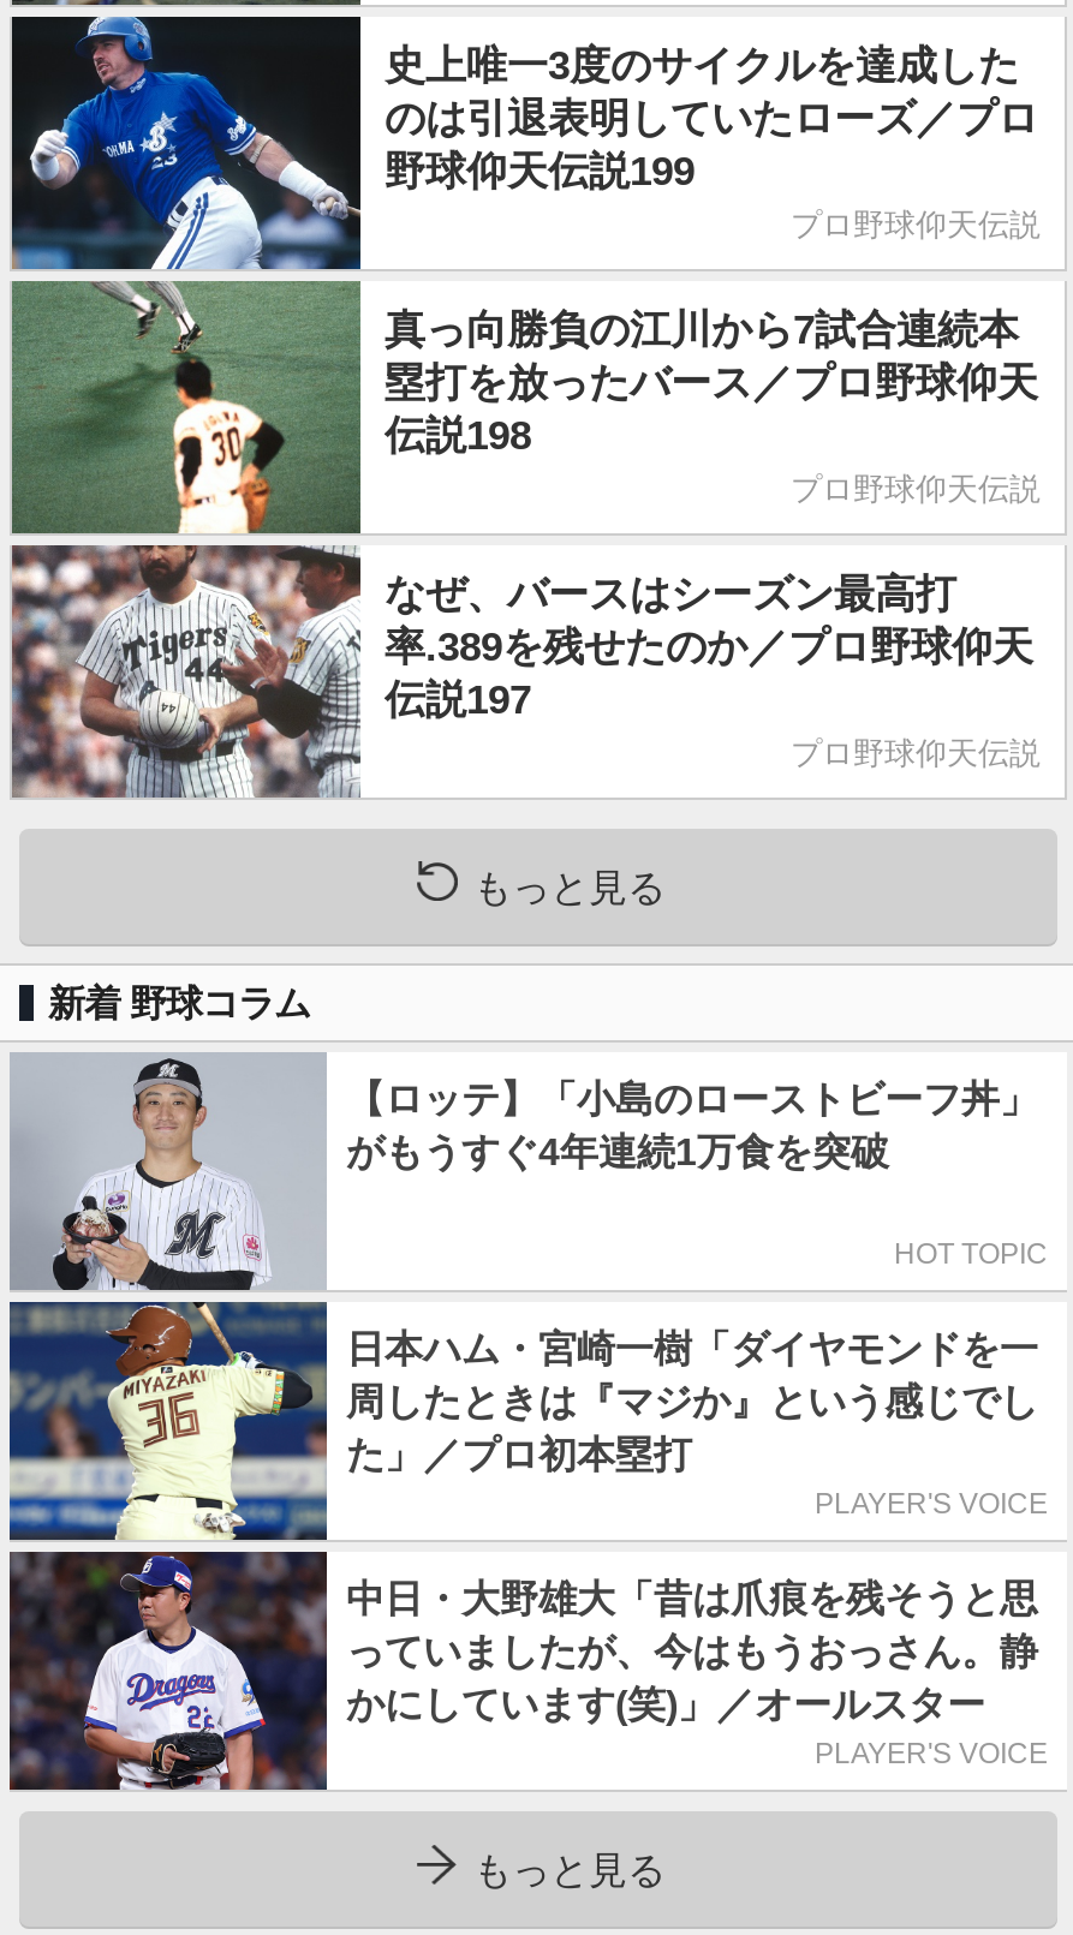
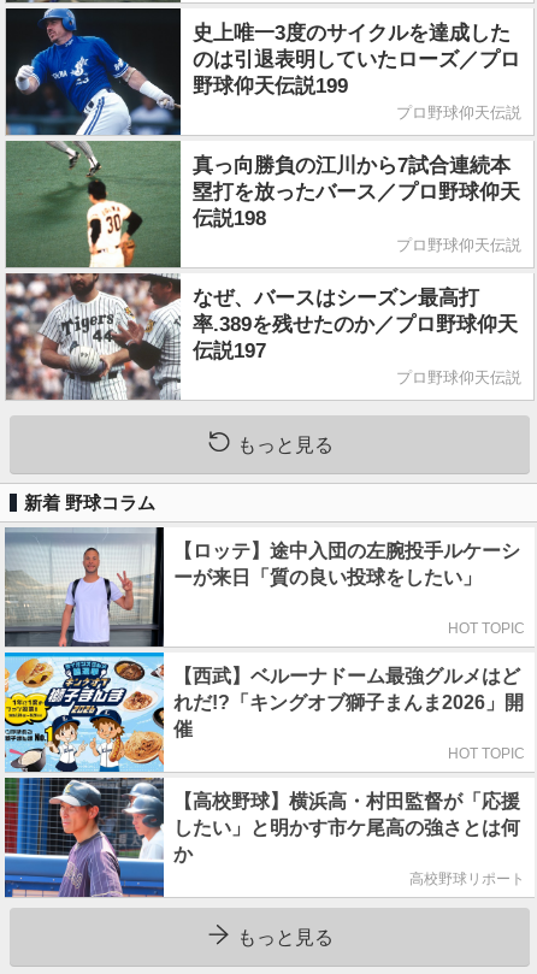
- [image]
- 【ロッテ】「小島のローストビーフ丼」
- がもうすぐ4年連続1万食を突破
+ [image]
+ 【ロッテ】途中入団の左腕投手ルケーシ
+ ーが来日「質の良い投球をしたい」

- 日本ハム・宮崎一樹「ダイヤモンドを一
- 周したときは『マジか』という感じでし
- た」／プロ初本塁打
- PLAYER'S VOICE
+ 【西武】ベルーナドーム最強グルメはど
+ れだ!?「キングオブ獅子まんま2026」開
+ 催
+ HOT TOPIC

- 中日・大野雄大「昔は爪痕を残そうと思
- っていましたが、今はもうおっさん。静
- かにしています(笑)」／オールスター
- PLAYER'S VOICE
+ 【高校野球】横浜高・村田監督が「応援
+ したい」と明かす市ケ尾高の強さとは何
+ か
+ 高校野球リポート
